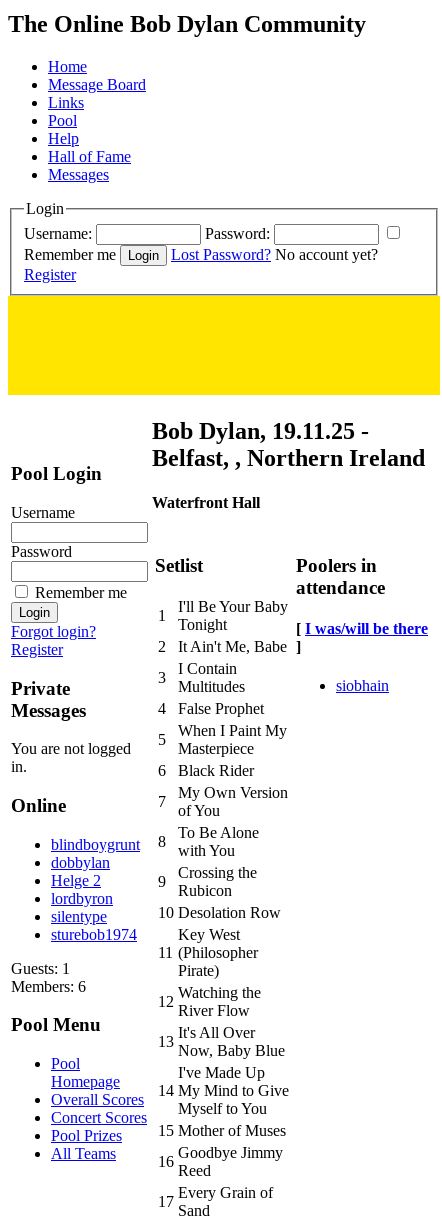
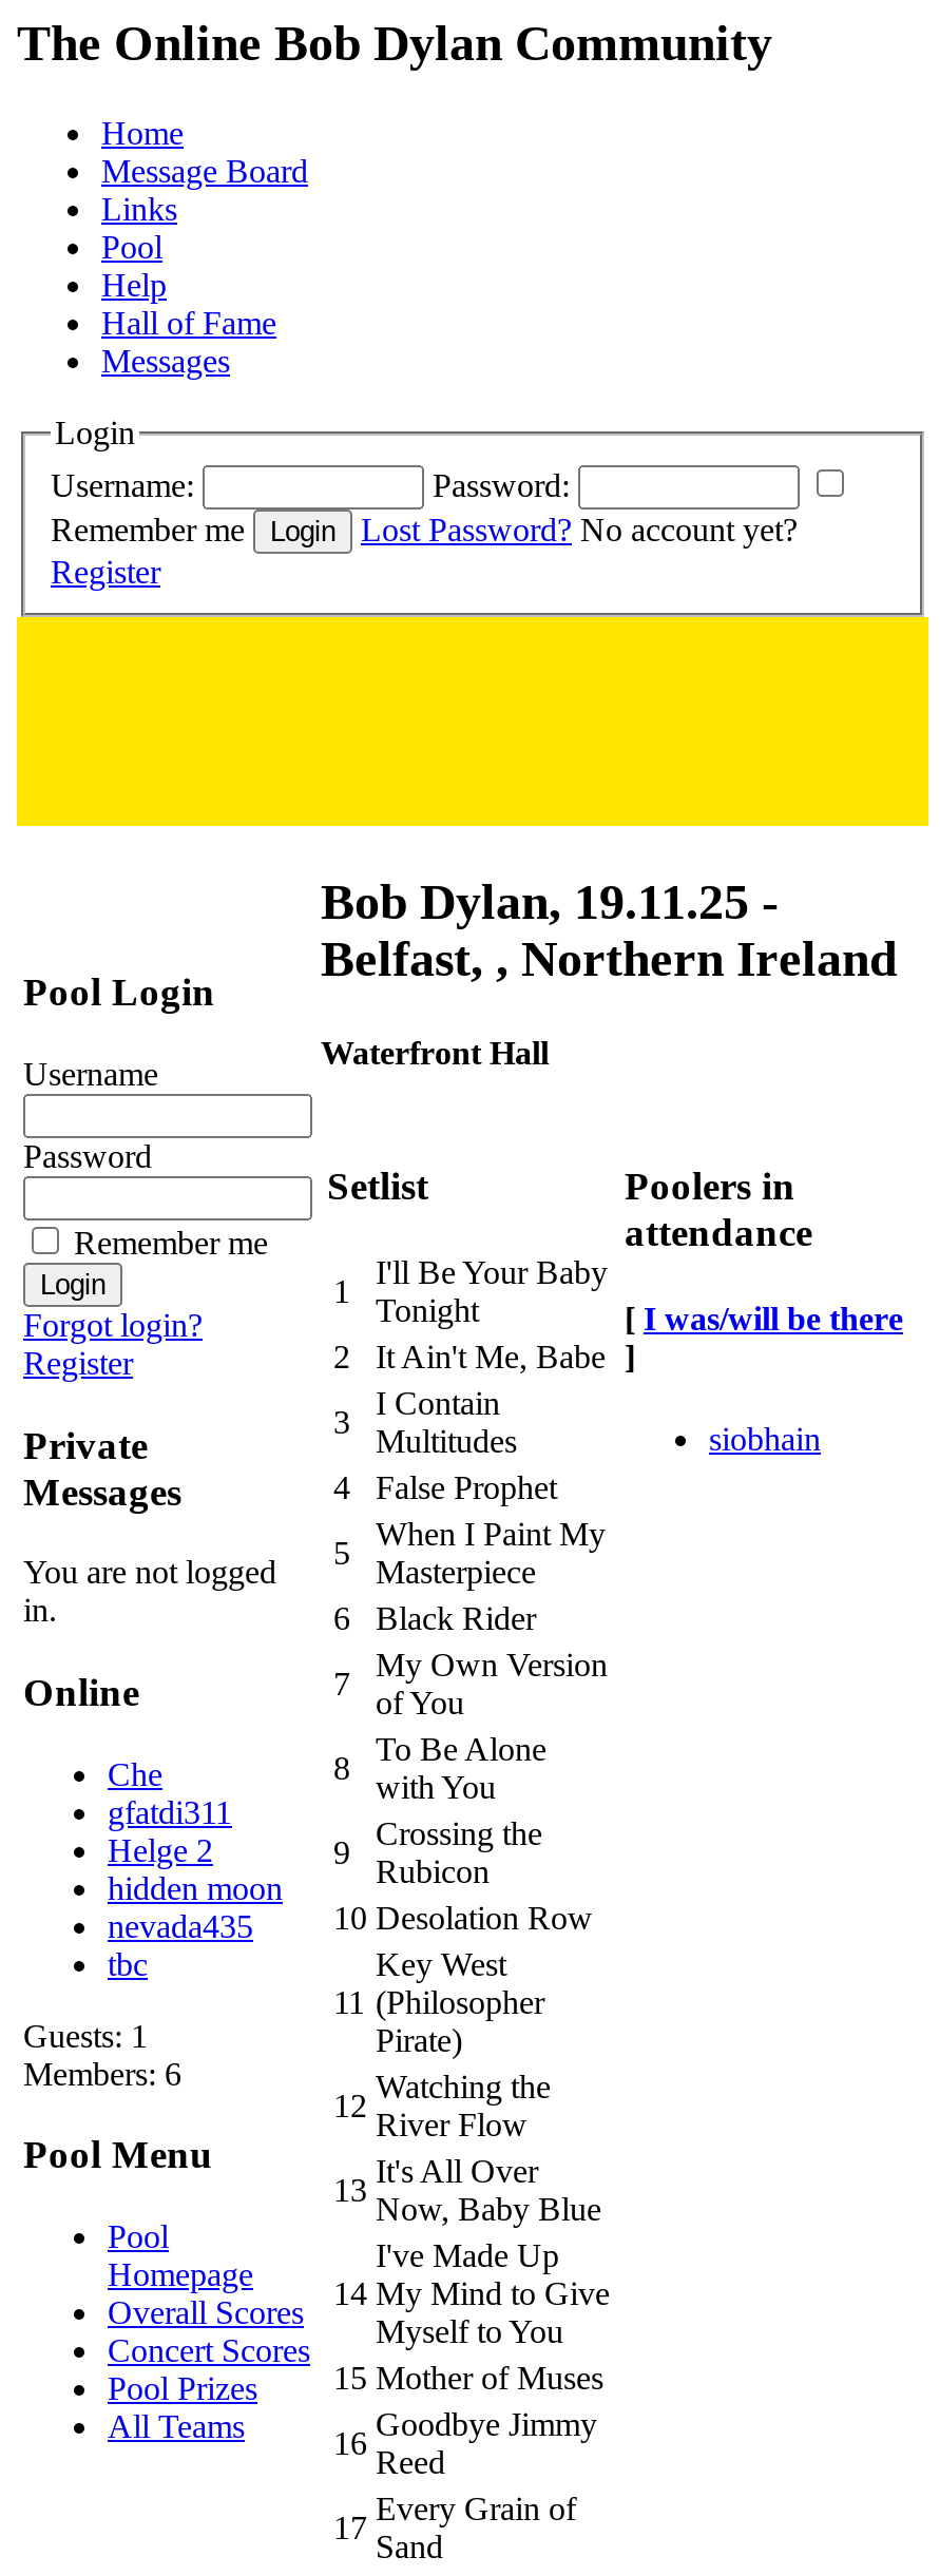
- blindboygrunt
- dobbylan
+ Che
+ gfatdi311

- lordbyron
- silentype
- sturebob1974
+ hidden moon
+ nevada435
+ tbc
